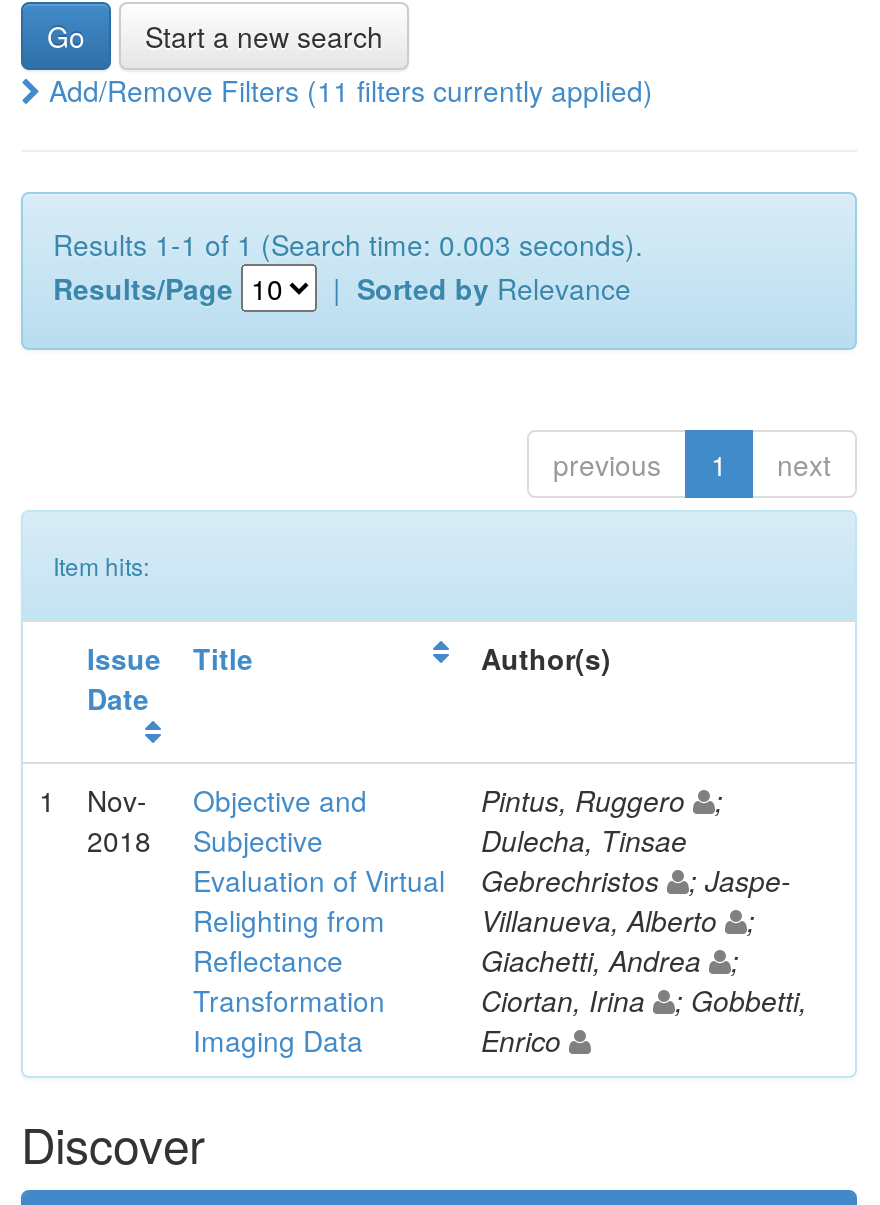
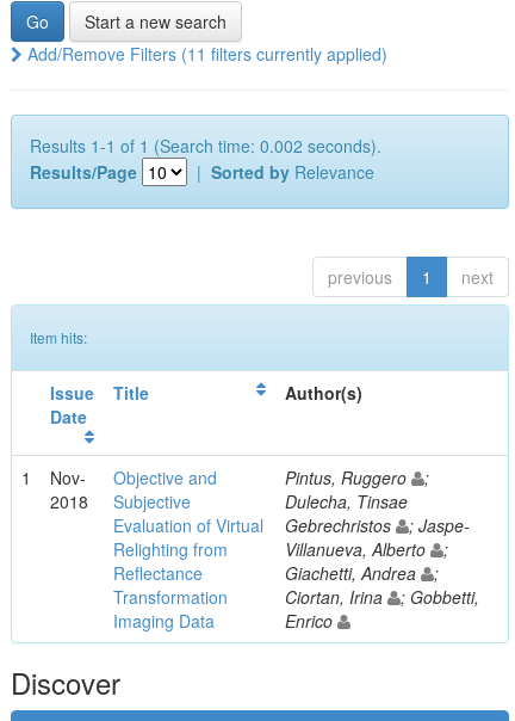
- Results 1-1 of 1 (Search time: 0.003 seconds).
+ Results 1-1 of 1 (Search time: 0.002 seconds).
